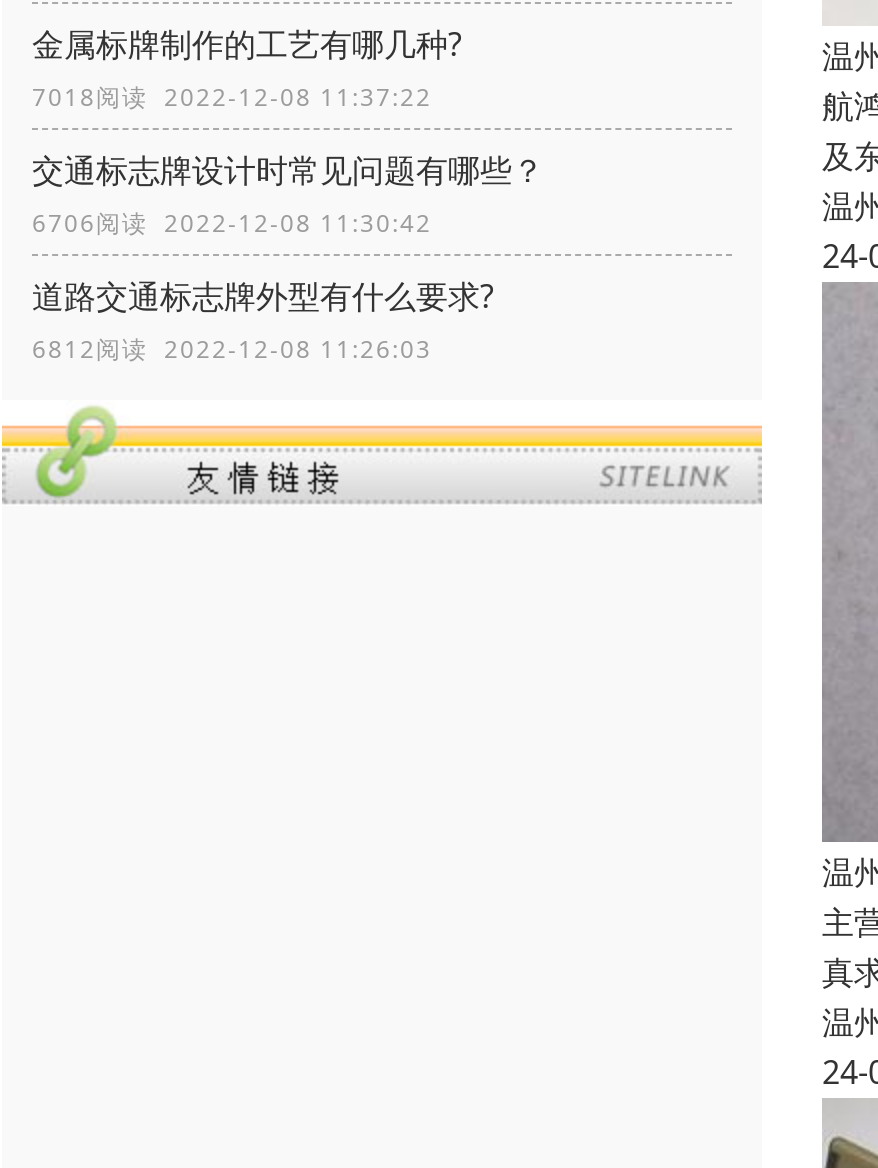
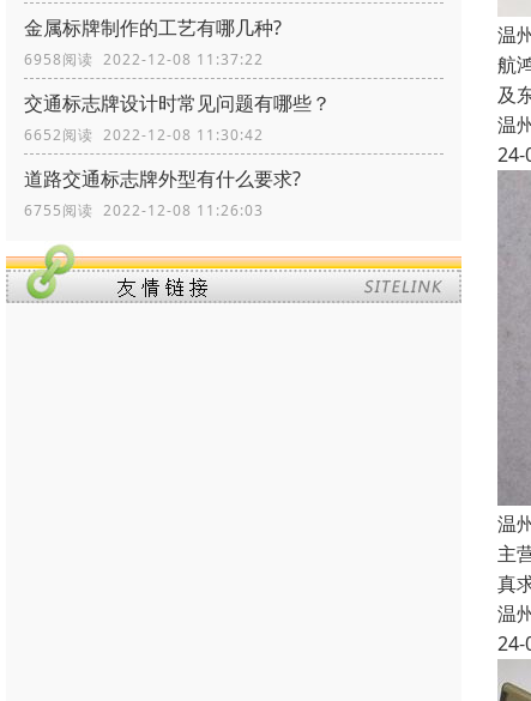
- 7018阅读 2022-12-08 11:37:22
+ 6958阅读 2022-12-08 11:37:22

- 6706阅读 2022-12-08 11:30:42
+ 6652阅读 2022-12-08 11:30:42

- 6812阅读 2022-12-08 11:26:03
+ 6755阅读 2022-12-08 11:26:03
